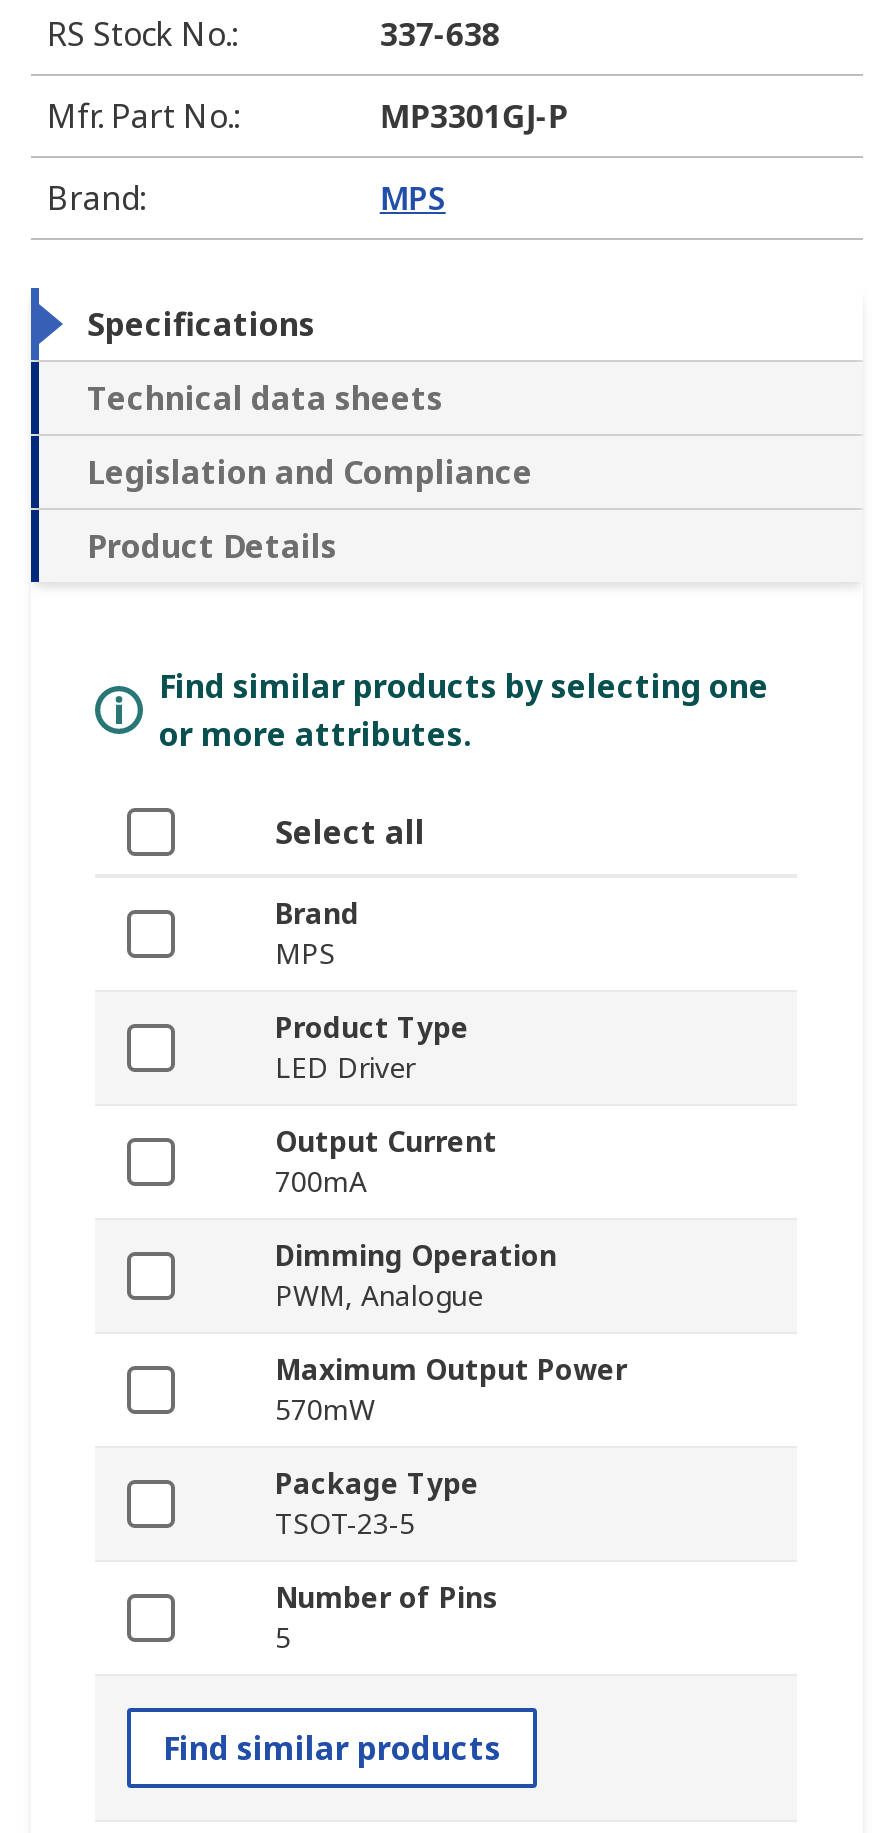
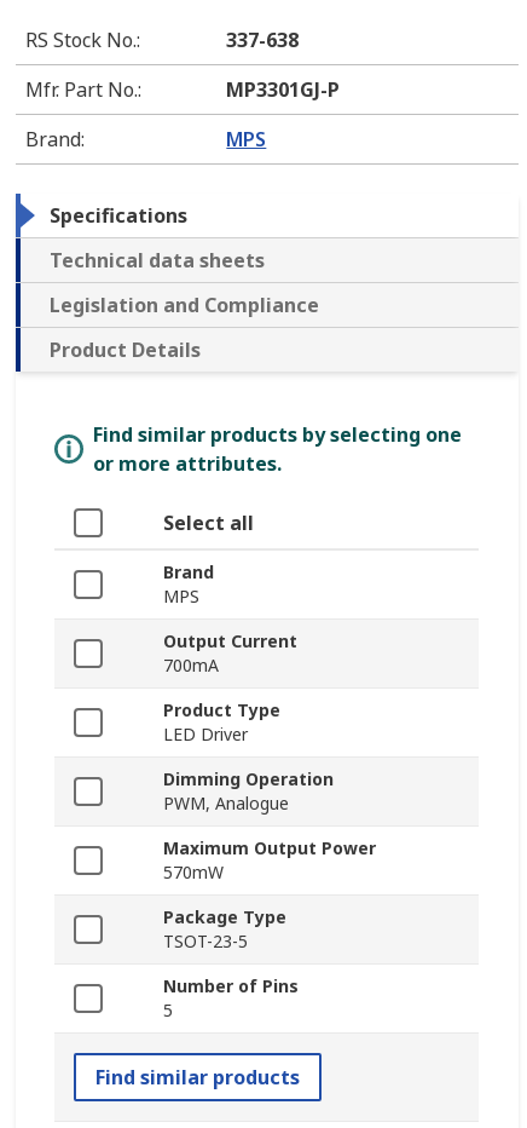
moved down: Product Type | LED Driver

moved up: Output Current | 700mA
